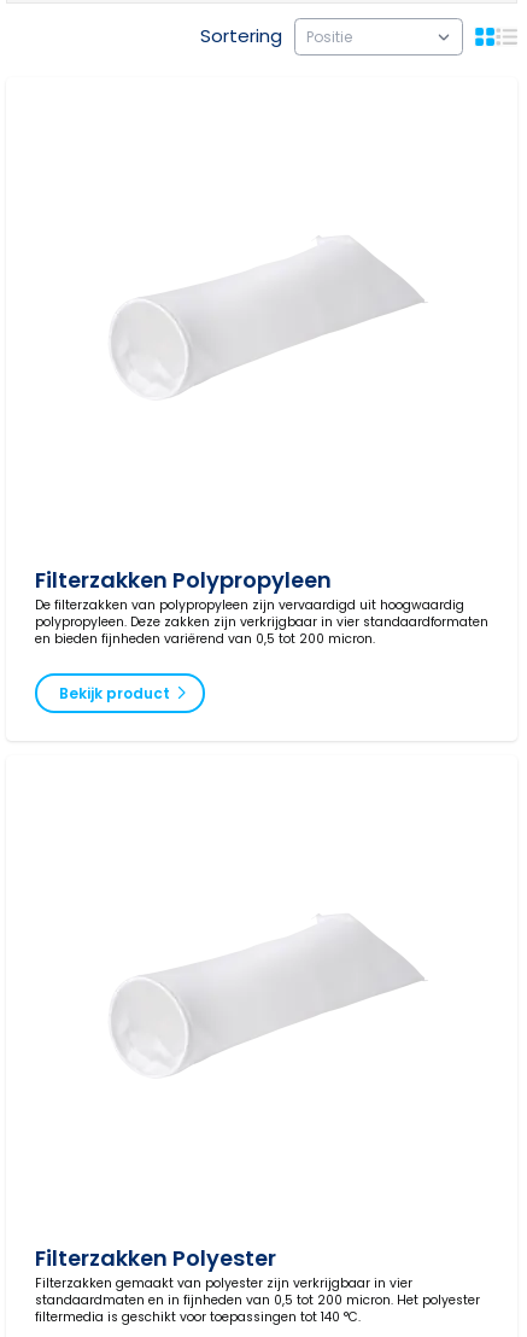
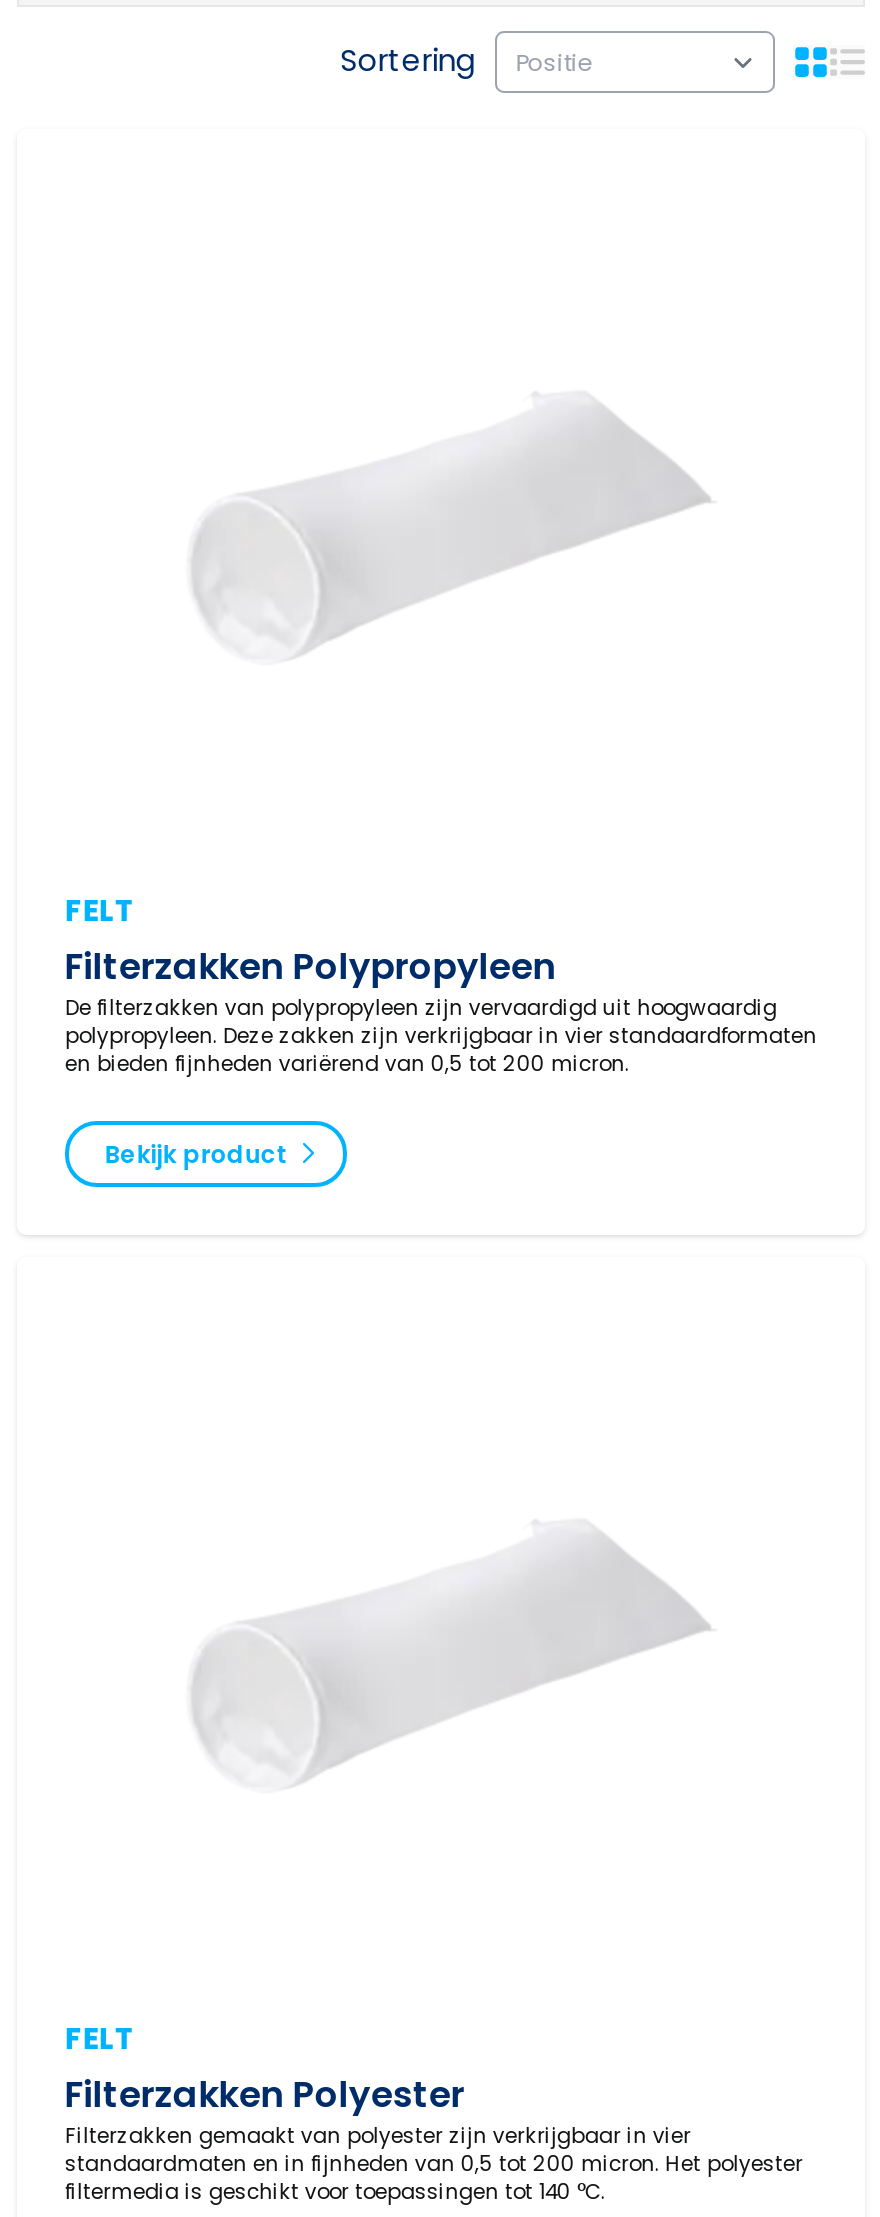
+ FELT

+ FELT
